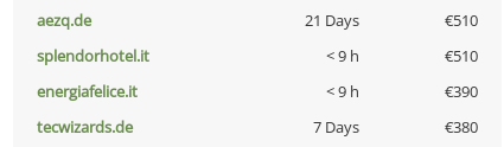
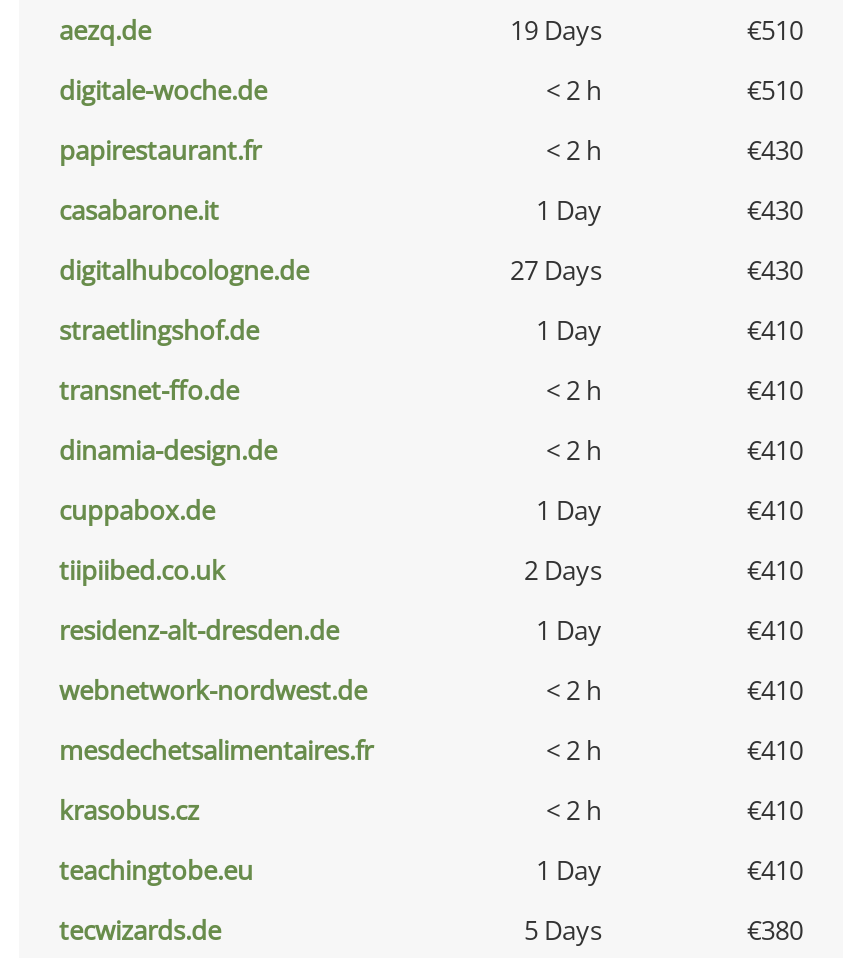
- 21 Days
+ 19 Days

- splendorhotel.it
- < 9 h
+ digitale-woche.de
+ < 2 h

- energiafelice.it
- < 9 h
- €390
+ papirestaurant.fr
+ < 2 h
+ €430
+ casabarone.it
+ 1 Day
+ €430
+ digitalhubcologne.de
+ 27 Days
+ €430
+ straetlingshof.de
+ 1 Day
+ €410
+ transnet-ffo.de
+ < 2 h
+ €410
+ dinamia-design.de
+ < 2 h
+ €410
+ cuppabox.de
+ 1 Day
+ €410
+ tiipiibed.co.uk
+ 2 Days
+ €410
+ residenz-alt-dresden.de
+ 1 Day
+ €410
+ webnetwork-nordwest.de
+ < 2 h
+ €410
+ mesdechetsalimentaires.fr
+ < 2 h
+ €410
+ krasobus.cz
+ < 2 h
+ €410
+ teachingtobe.eu
+ 1 Day
+ €410

- 7 Days
+ 5 Days
